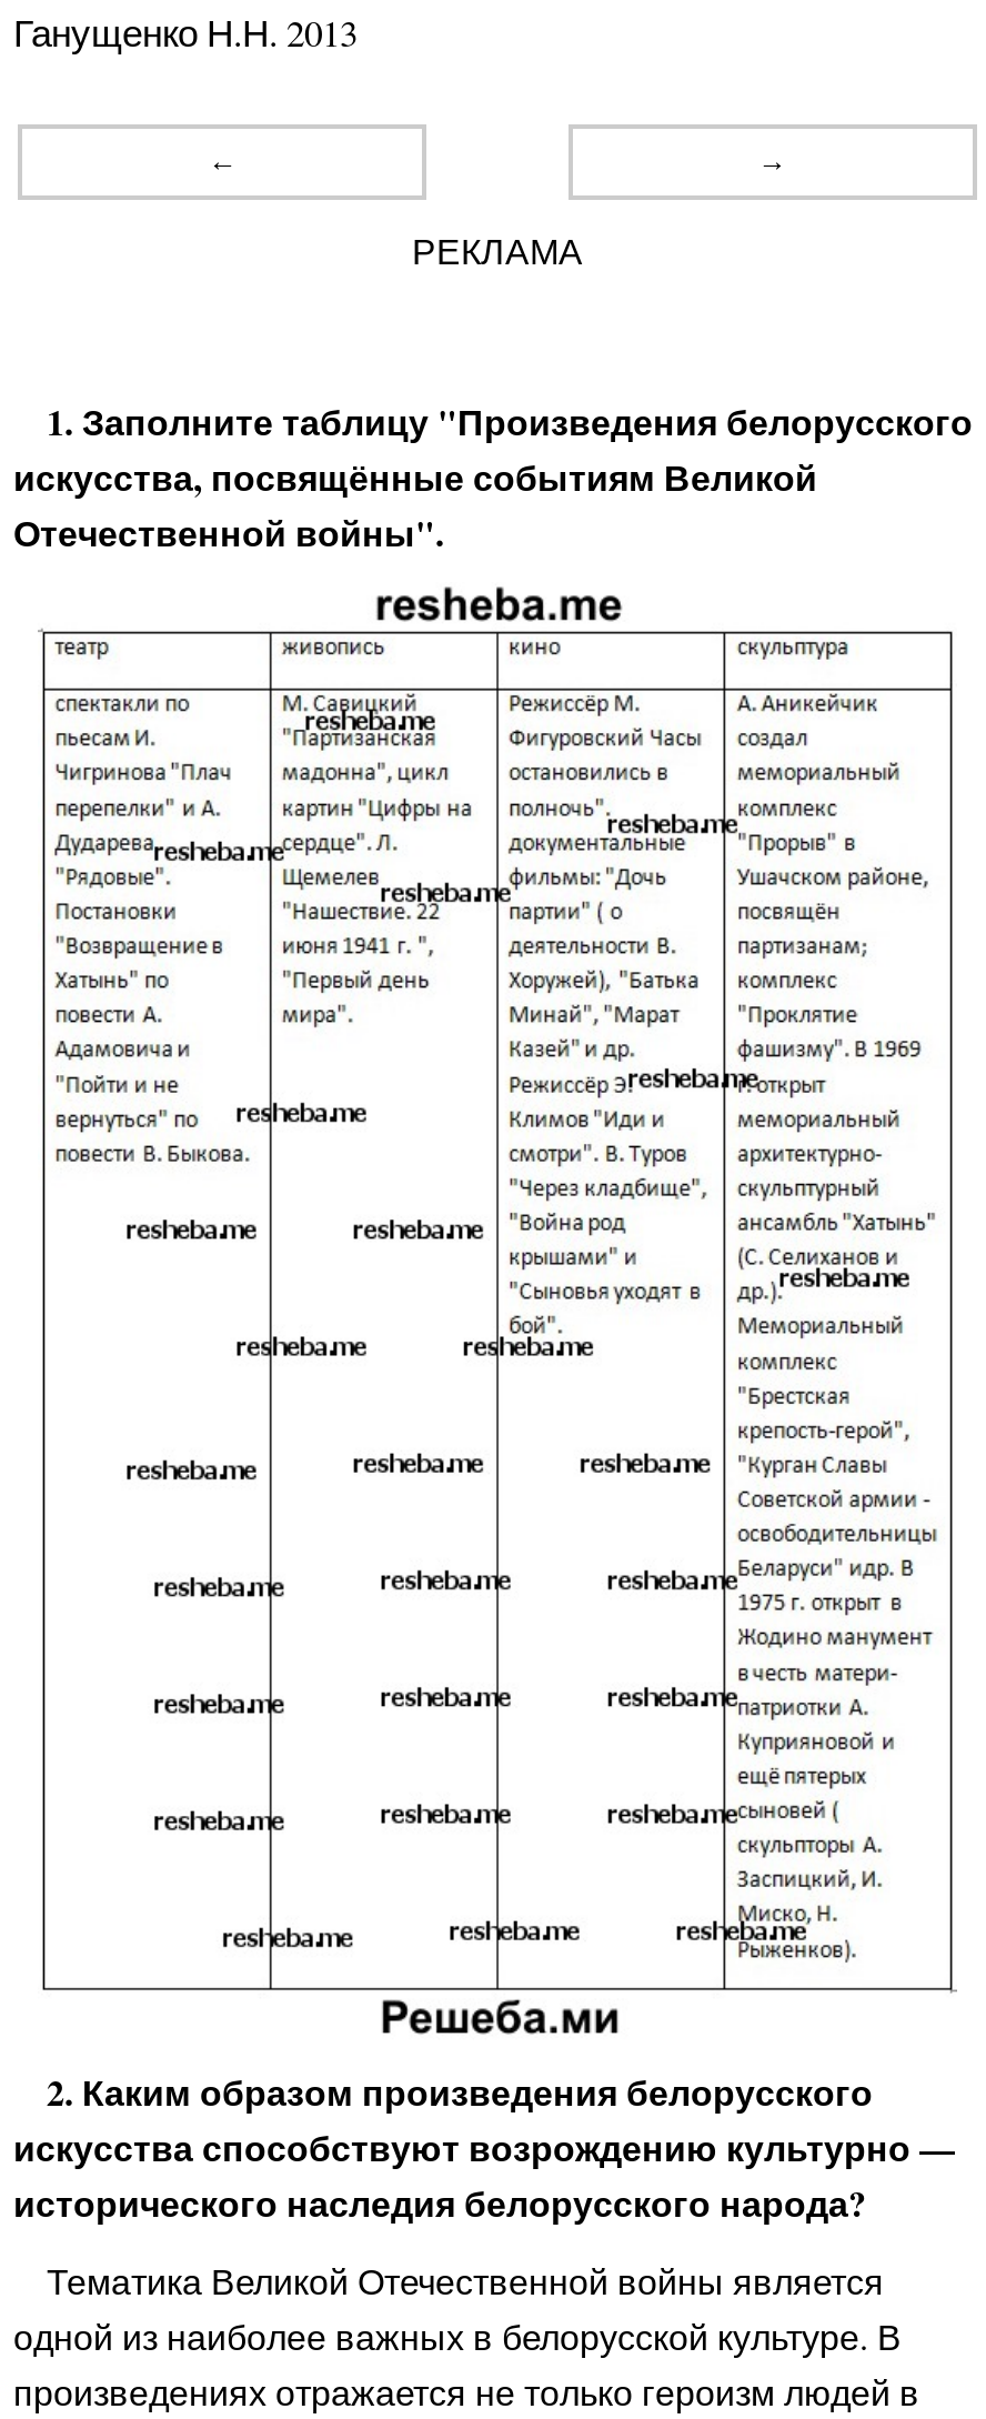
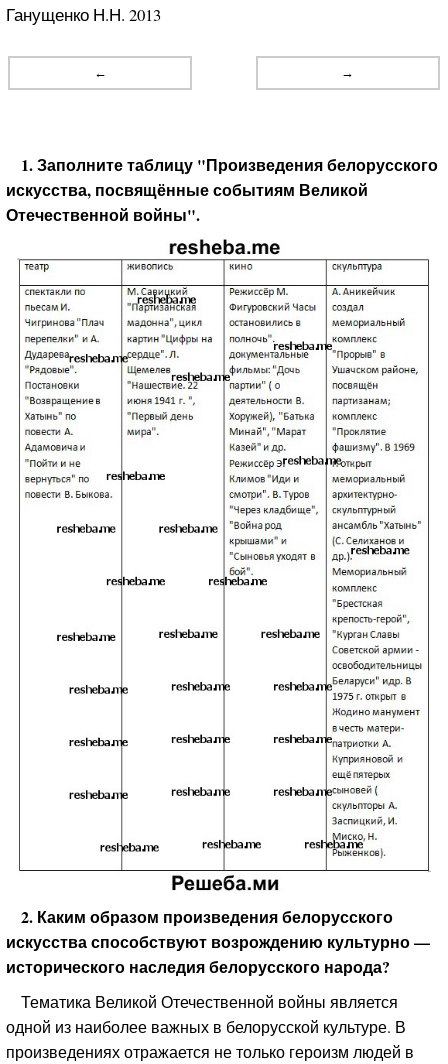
- РЕКЛАМА
